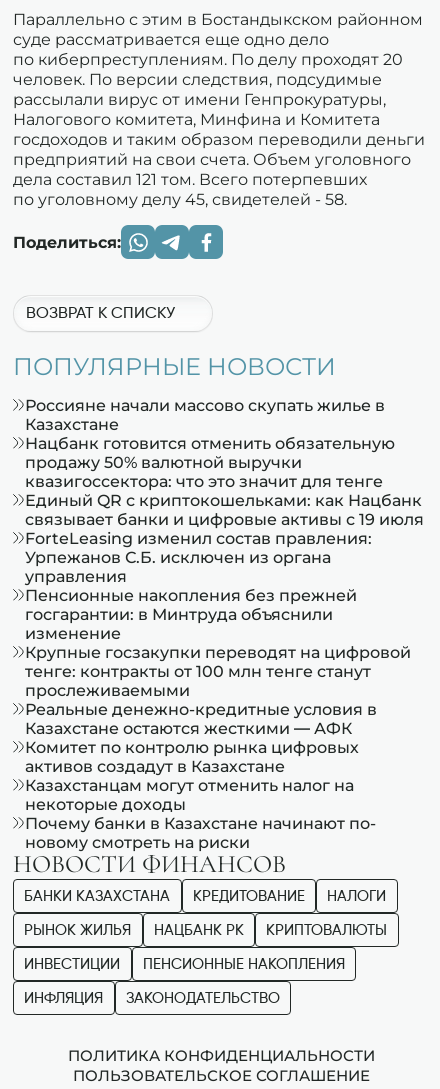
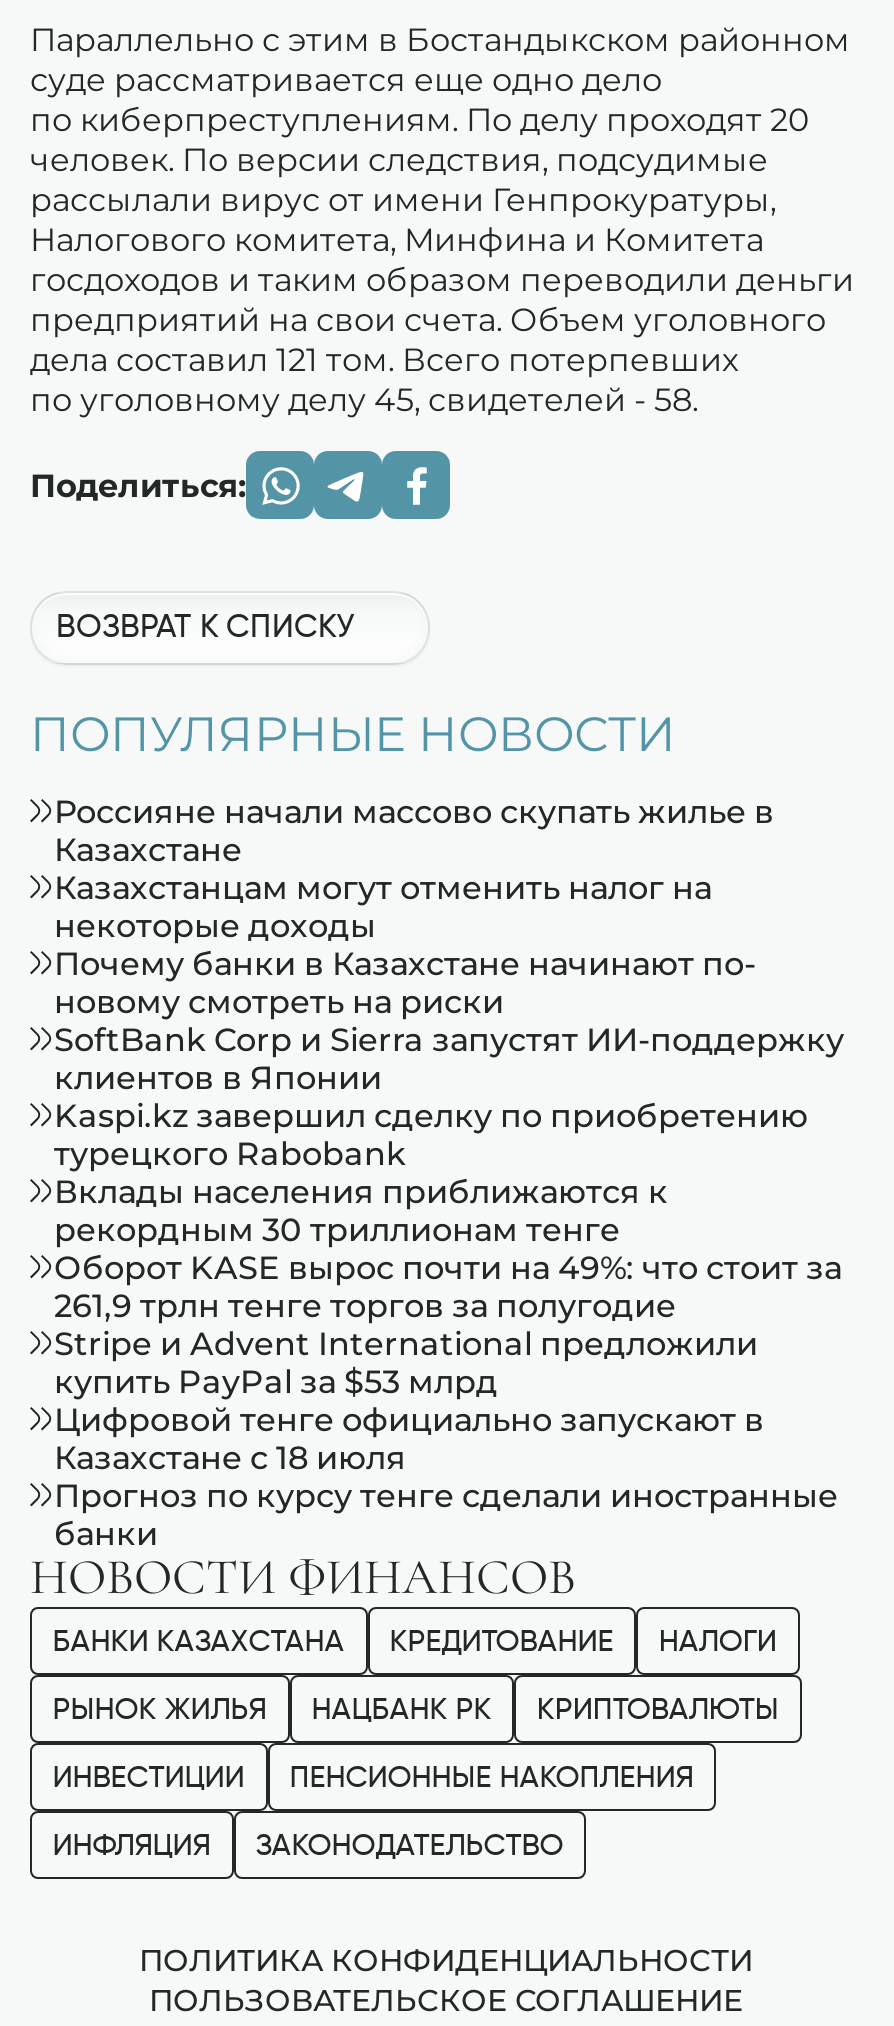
- Нацбанк готовится отменить обязательную
- продажу 50% валютной выручки
- квазигоссектора: что это значит для тенге
- Единый QR с криптокошельками: как Нацбанк
- связывает банки и цифровые активы с 19 июля
- ForteLeasing изменил состав правления:
- Урпежанов С.Б. исключен из органа
- управления
- Пенсионные накопления без прежней
- госгарантии: в Минтруда объяснили
- изменение
- Крупные госзакупки переводят на цифровой
- тенге: контракты от 100 млн тенге станут
- прослеживаемыми
- Реальные денежно-кредитные условия в
- Казахстане остаются жесткими — АФК
- Комитет по контролю рынка цифровых
- активов создадут в Казахстане

moved up: Казахстанцам могут отменить налог на | некоторые доходы | Почему банки в Казахстане начинают по- | новому смотреть на риски

+ SoftBank Corp и Sierra запустят ИИ-поддержку
+ клиентов в Японии
+ Kaspi.kz завершил сделку по приобретению
+ турецкого Rabobank
+ Вклады населения приближаются к
+ рекордным 30 триллионам тенге
+ Оборот KASE вырос почти на 49%: что стоит за
+ 261,9 трлн тенге торгов за полугодие
+ Stripe и Advent International предложили
+ купить PayPal за $53 млрд
+ Цифровой тенге официально запускают в
+ Казахстане с 18 июля
+ Прогноз по курсу тенге сделали иностранные
+ банки
